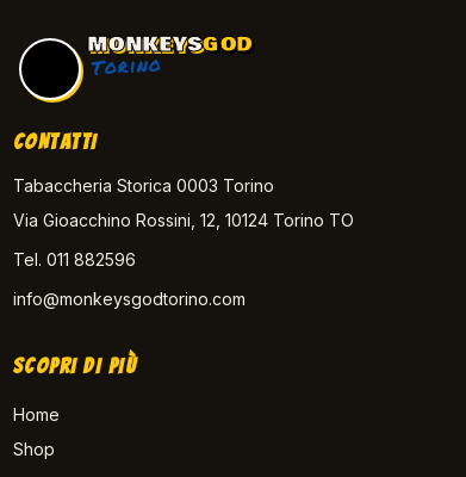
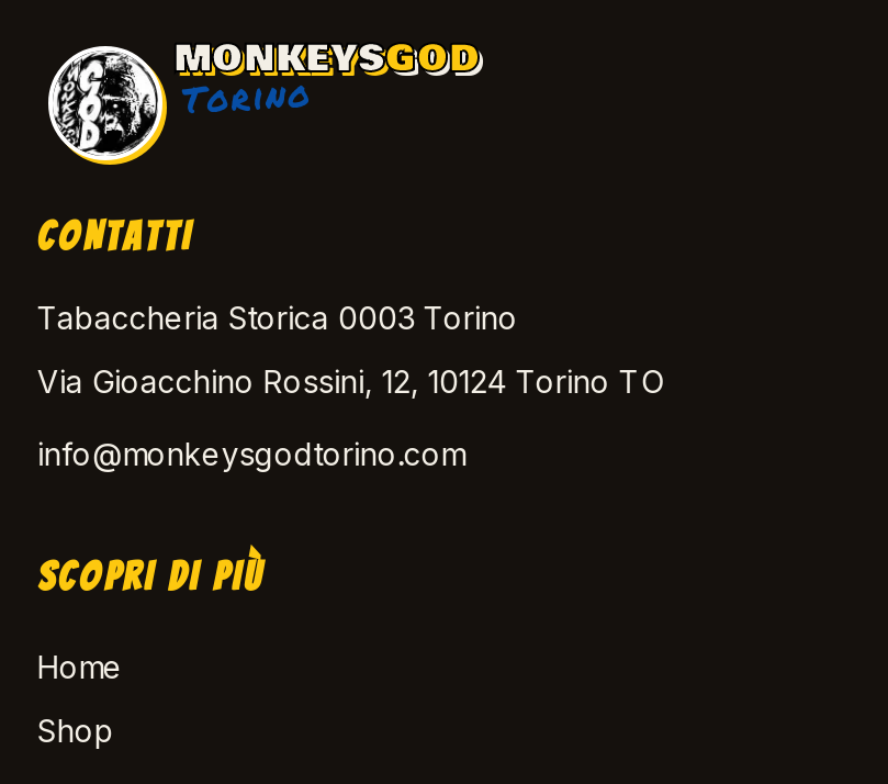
- [image]
+ [image]

- Tel. 011 882596
